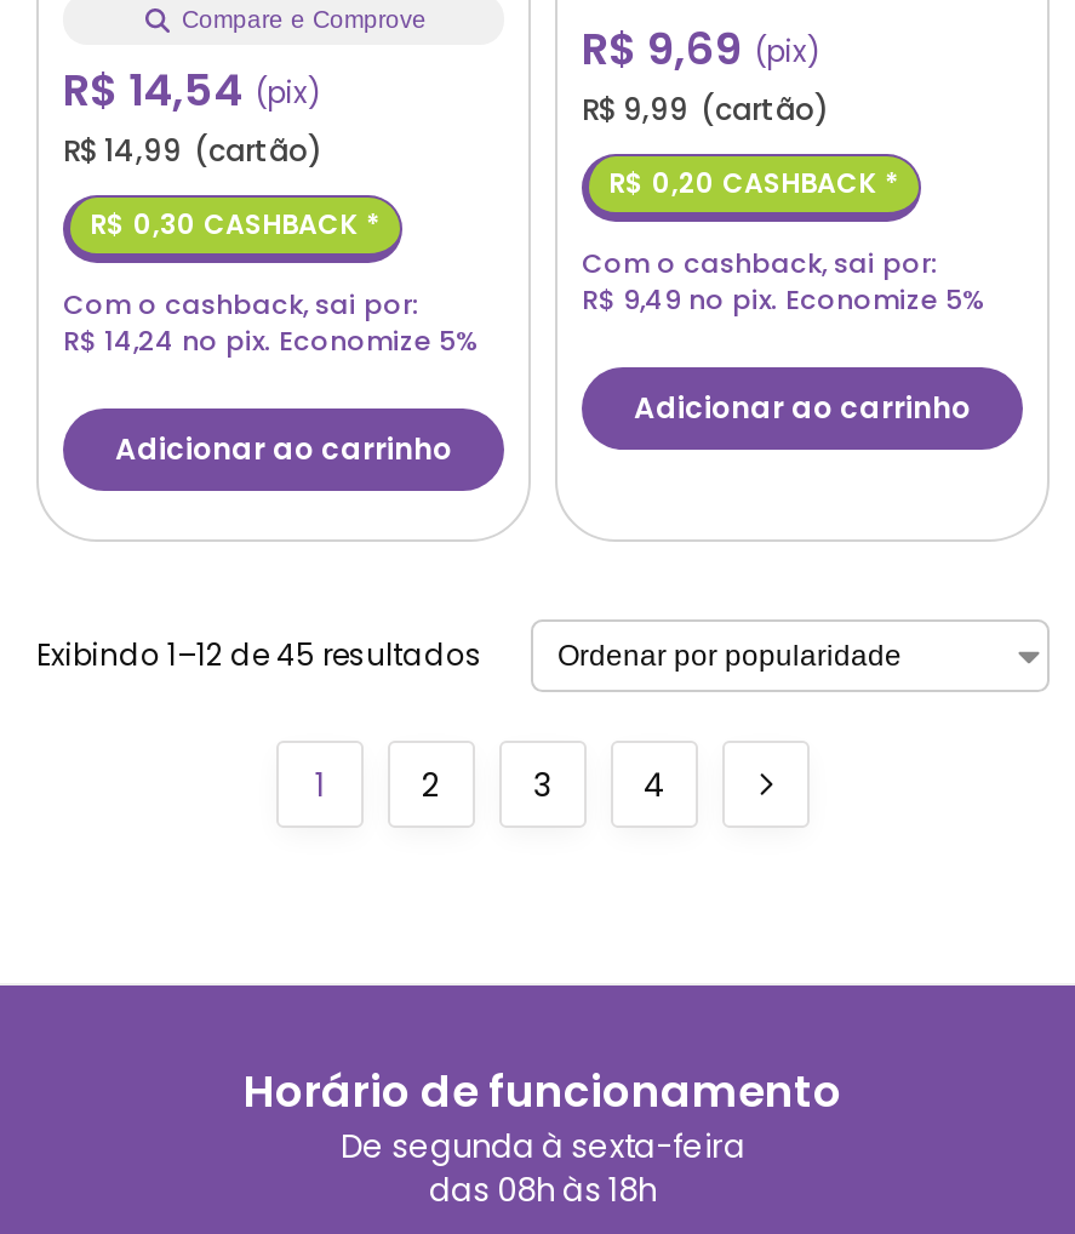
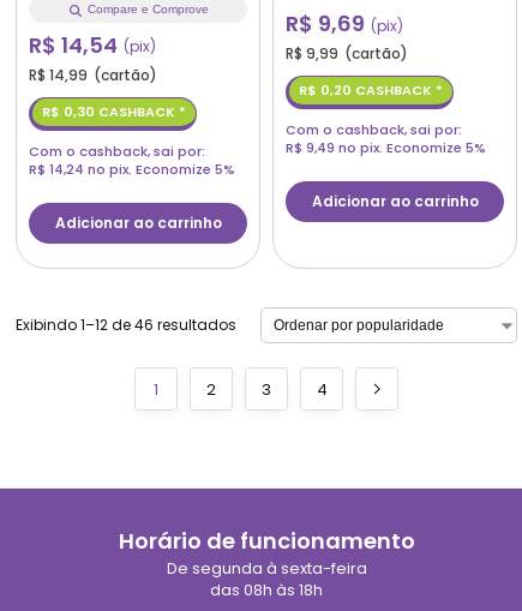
- Exibindo 1–12 de 45 resultados
+ Exibindo 1–12 de 46 resultados
